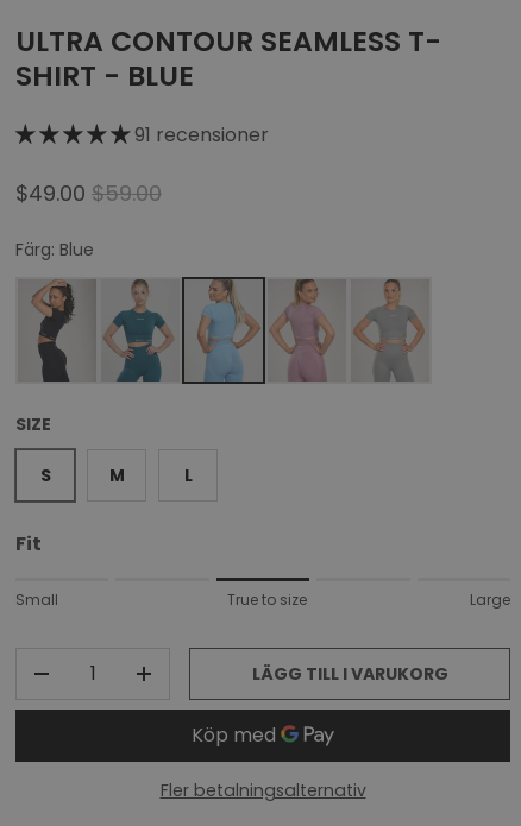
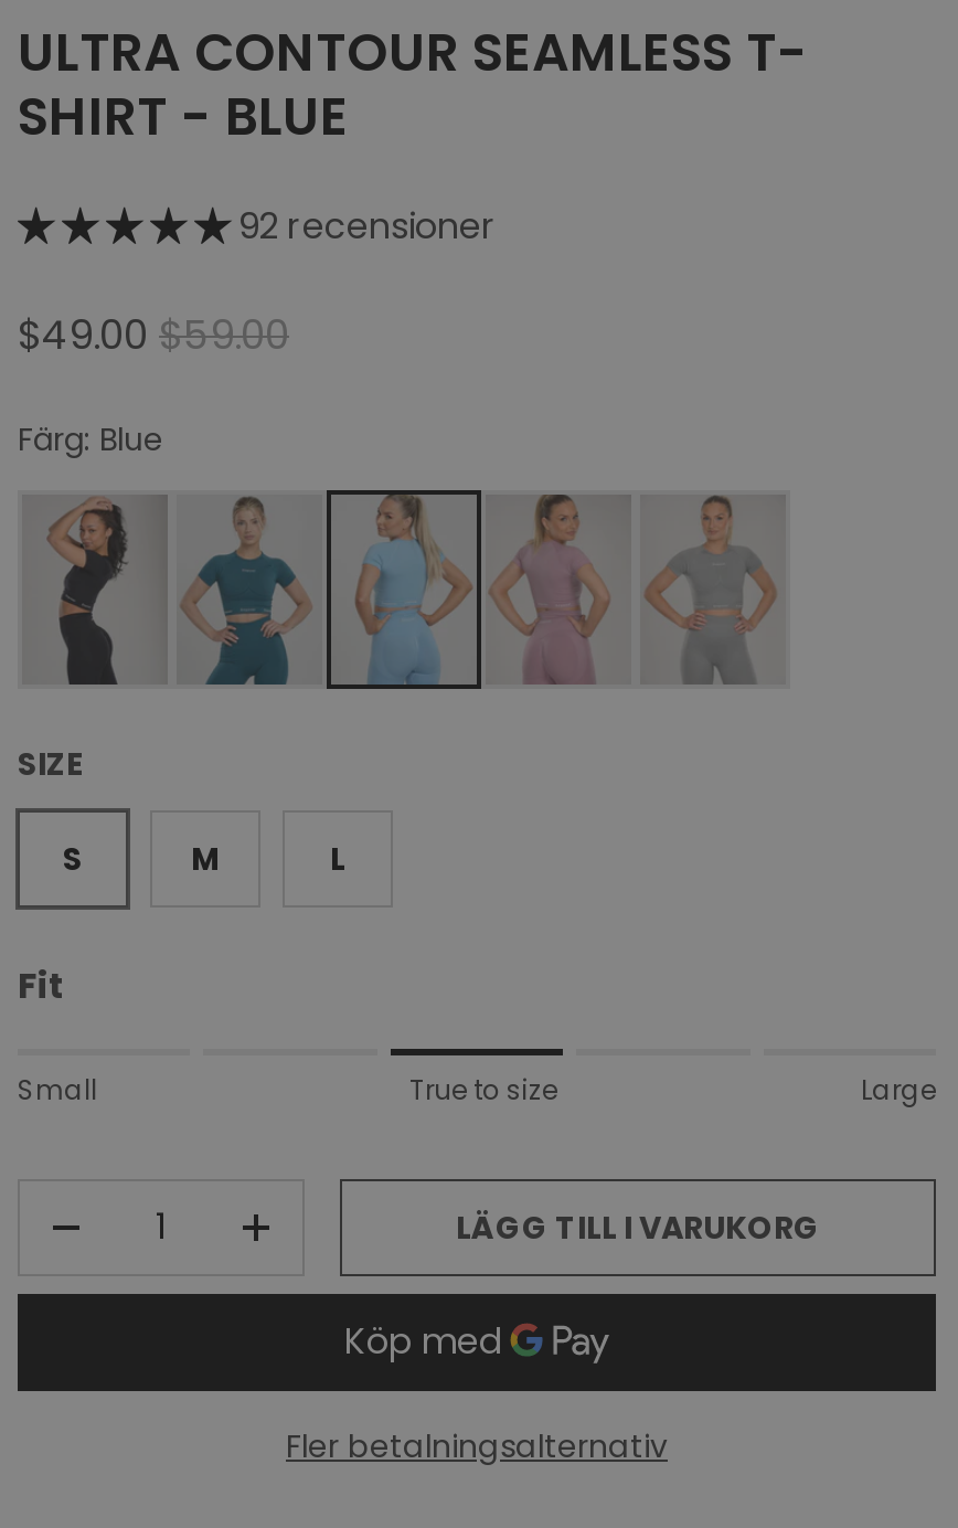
- 91 recensioner
+ 92 recensioner
